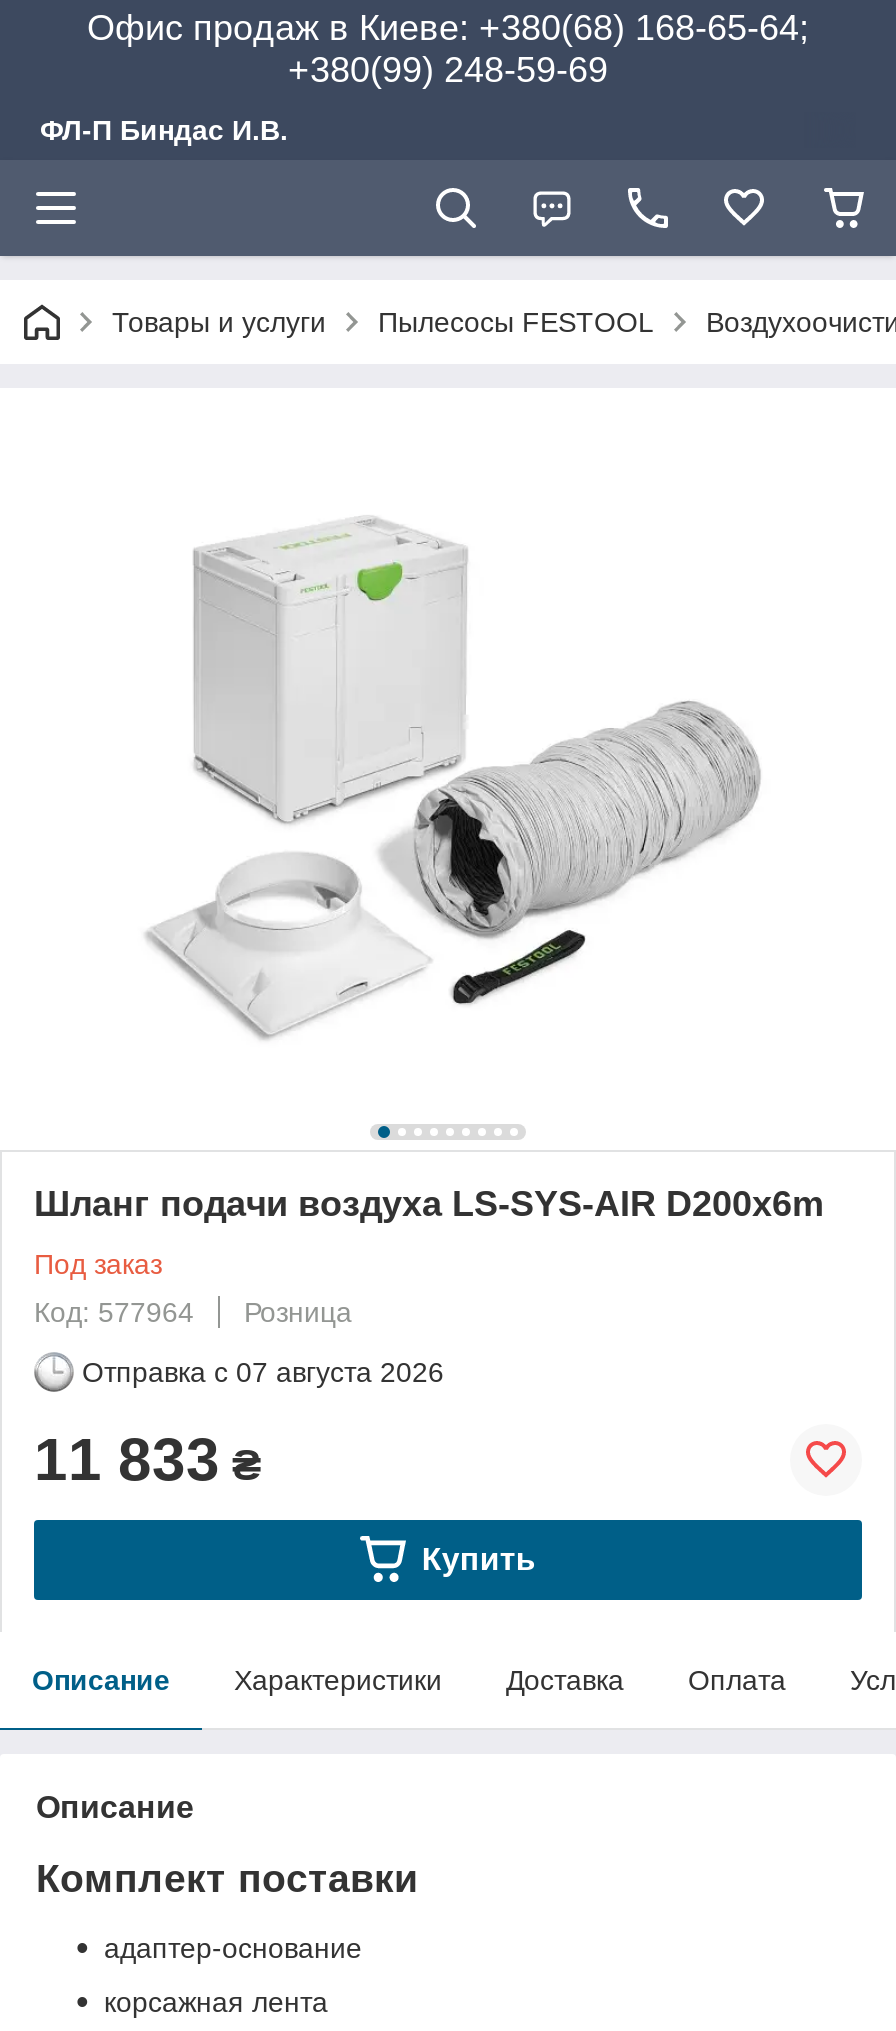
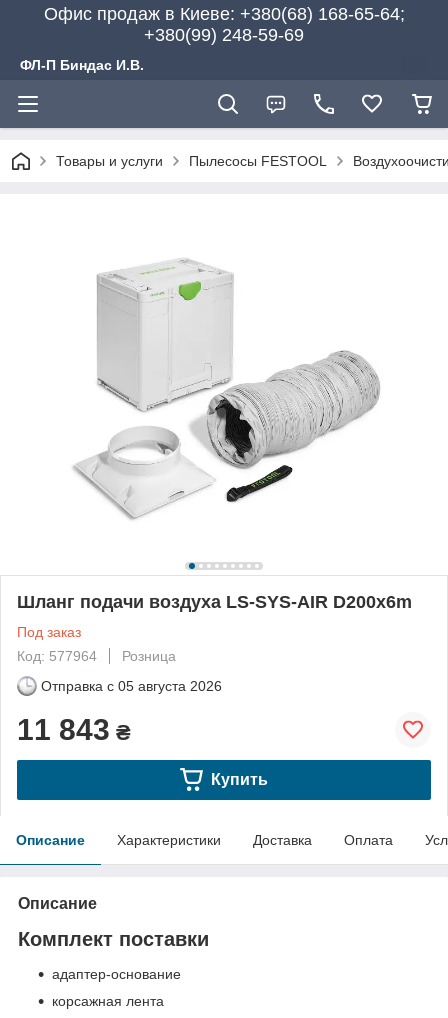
- Отправка с 07 августа 2026
+ Отправка с 05 августа 2026

- 11 833 ₴
+ 11 843 ₴
